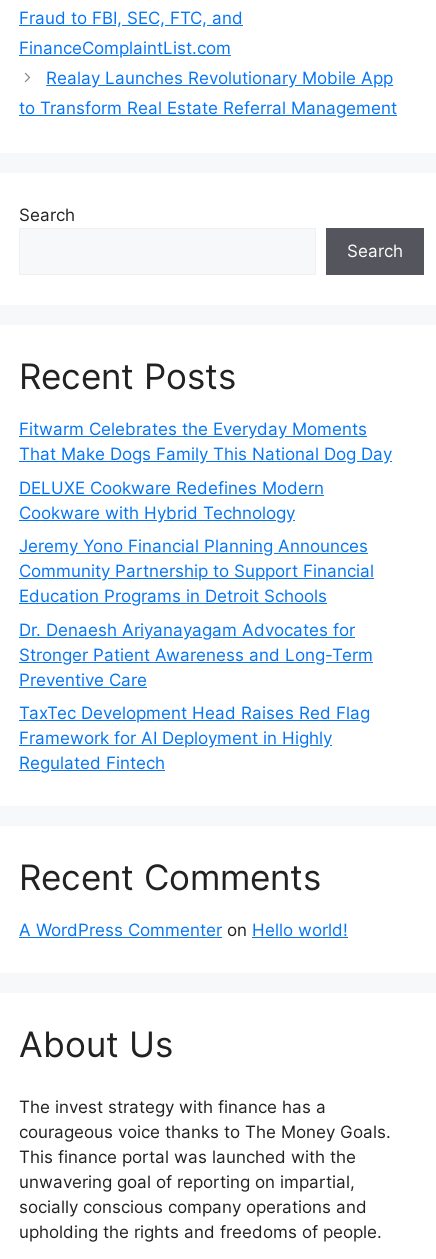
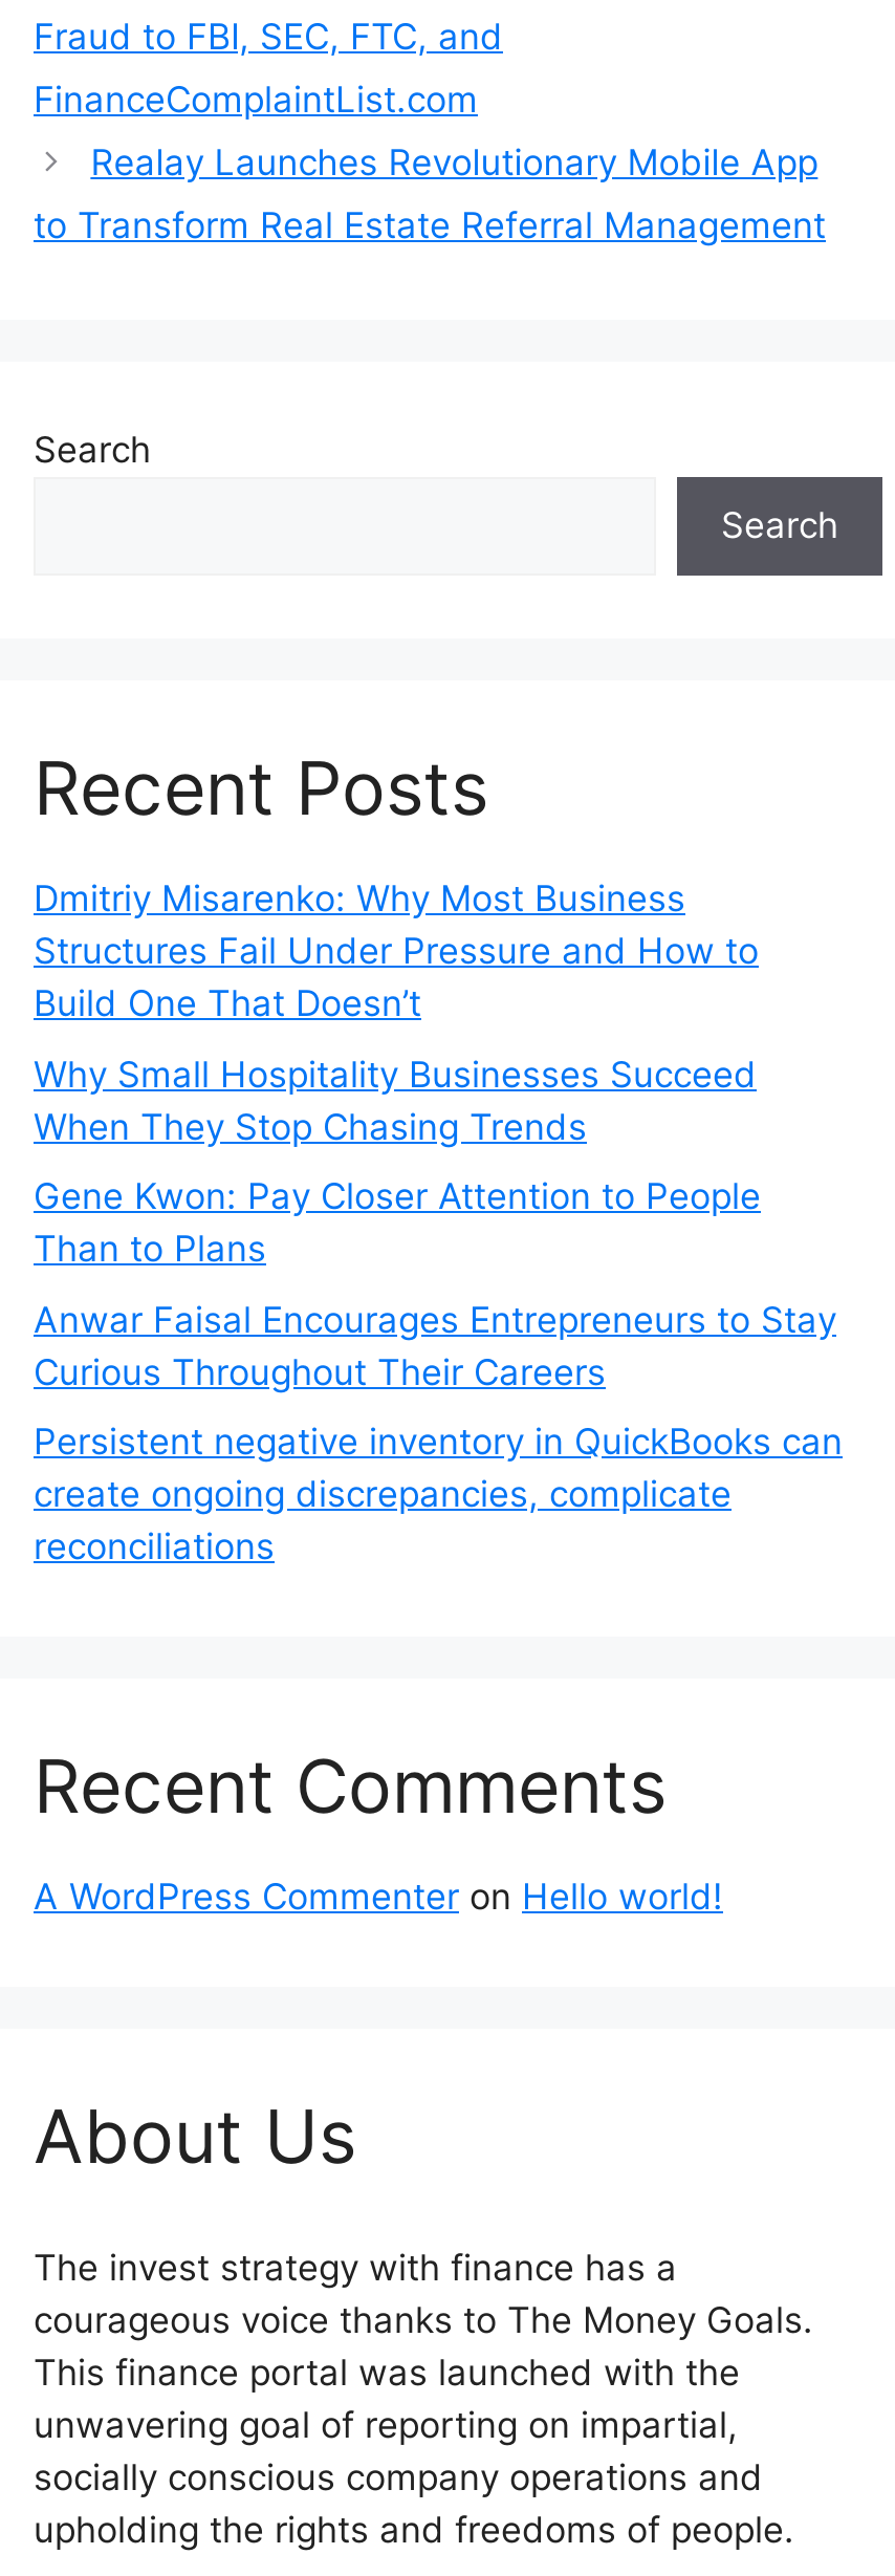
- Fitwarm Celebrates the Everyday Moments
- That Make Dogs Family This National Dog Day
+ Dmitriy Misarenko: Why Most Business
+ Structures Fail Under Pressure and How to
+ Build One That Doesn’t

- DELUXE Cookware Redefines Modern
- Cookware with Hybrid Technology
+ Why Small Hospitality Businesses Succeed
+ When They Stop Chasing Trends

- Jeremy Yono Financial Planning Announces
- Community Partnership to Support Financial
- Education Programs in Detroit Schools
+ Gene Kwon: Pay Closer Attention to People
+ Than to Plans

- Dr. Denaesh Ariyanayagam Advocates for
- Stronger Patient Awareness and Long-Term
- Preventive Care
+ Anwar Faisal Encourages Entrepreneurs to Stay
+ Curious Throughout Their Careers

- TaxTec Development Head Raises Red Flag
- Framework for AI Deployment in Highly
- Regulated Fintech
+ Persistent negative inventory in QuickBooks can
+ create ongoing discrepancies, complicate
+ reconciliations
